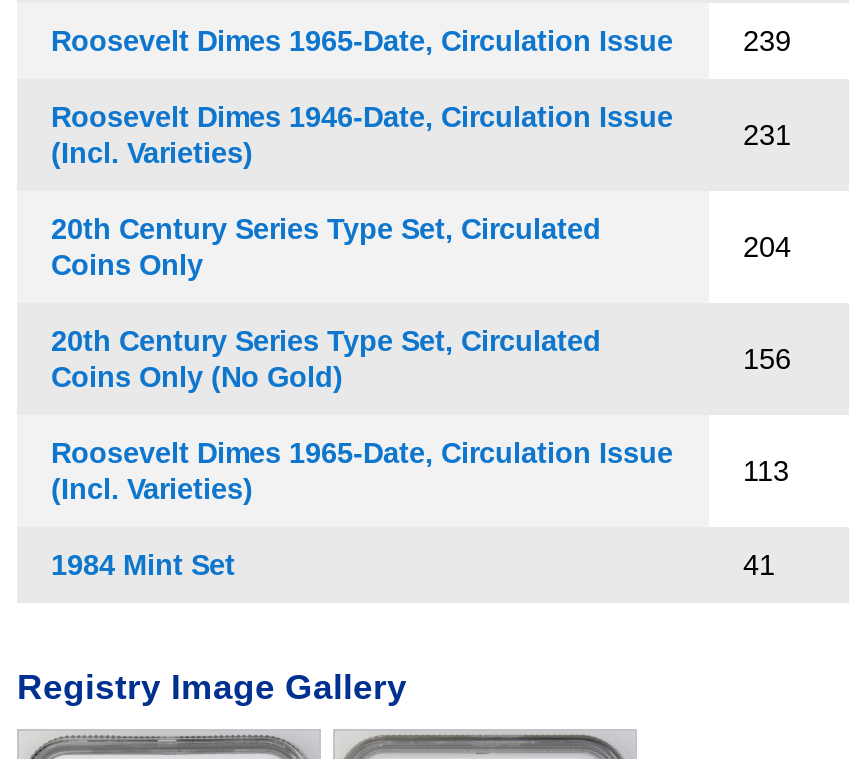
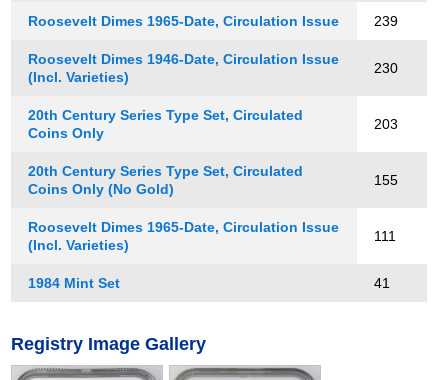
- 231
+ 230

- 204
+ 203

- 156
+ 155

- 113
+ 111
